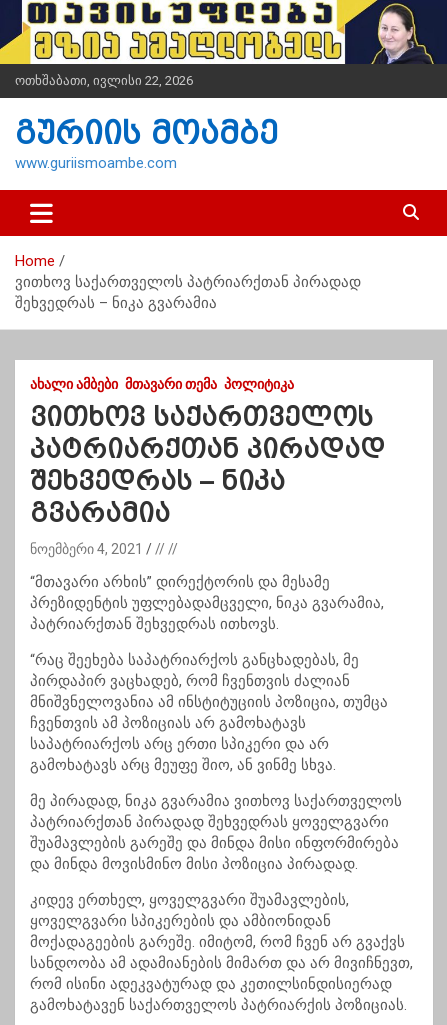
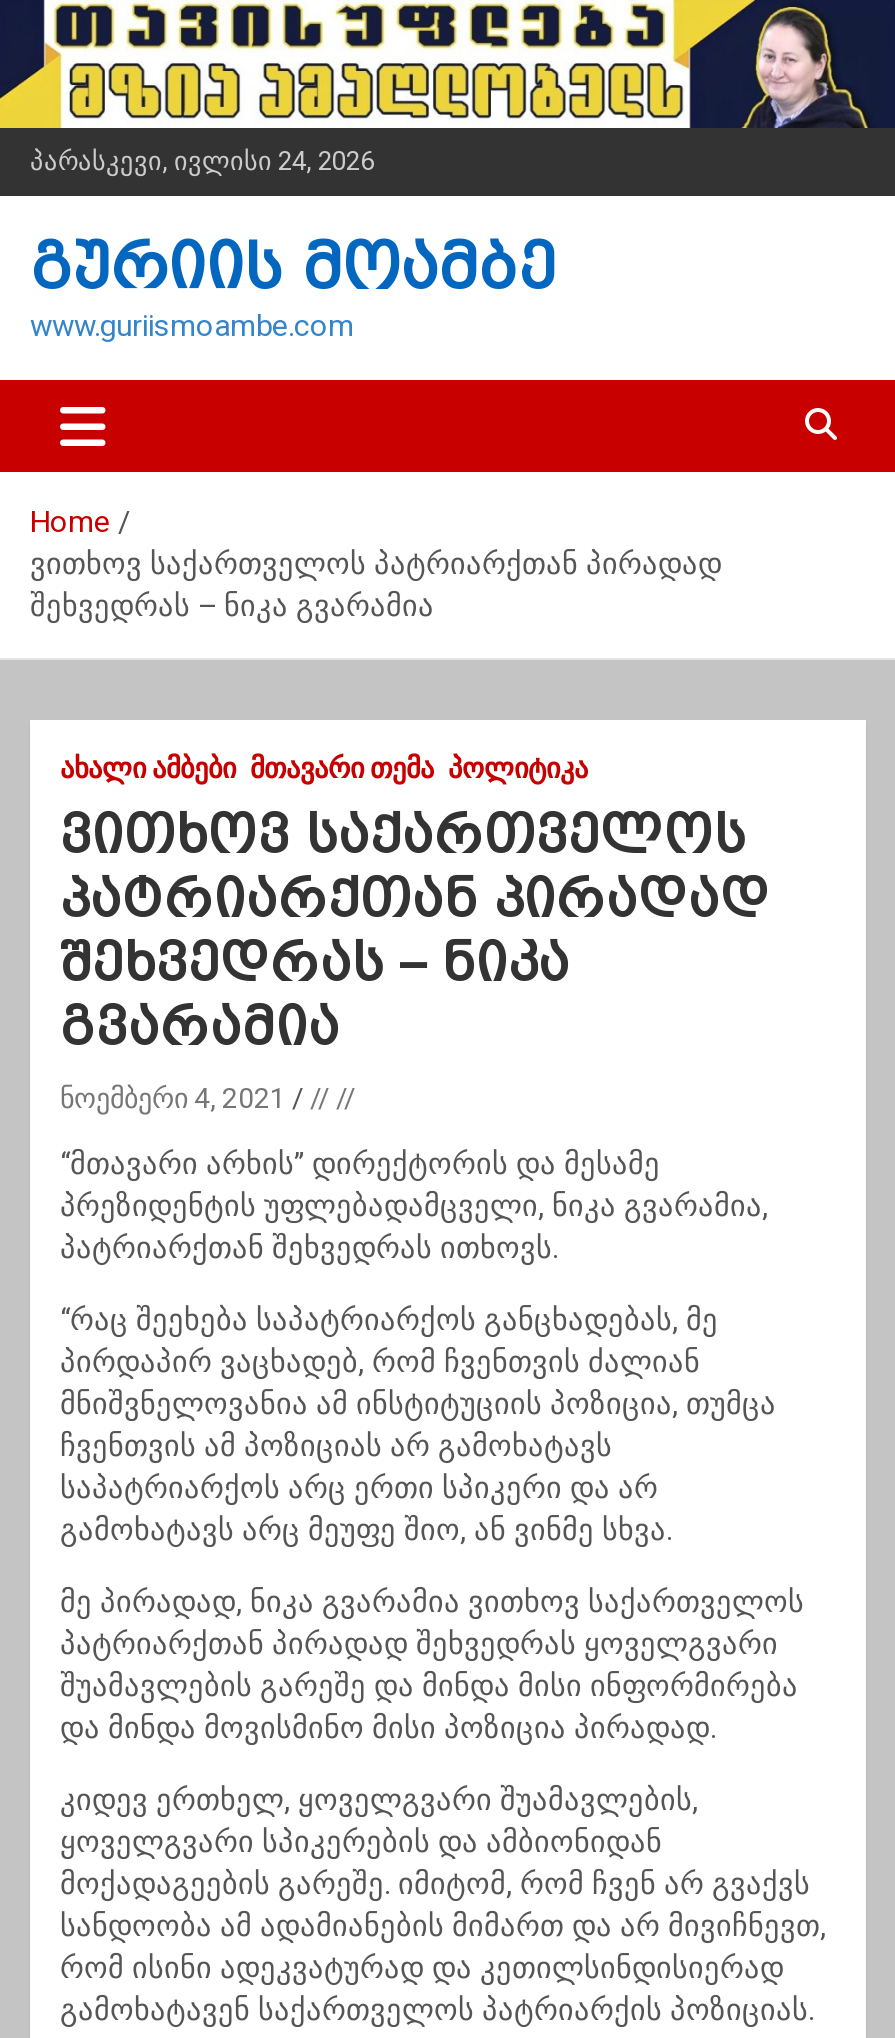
- ოთხშაბათი, ივლისი 22, 2026
+ პარასკევი, ივლისი 24, 2026
